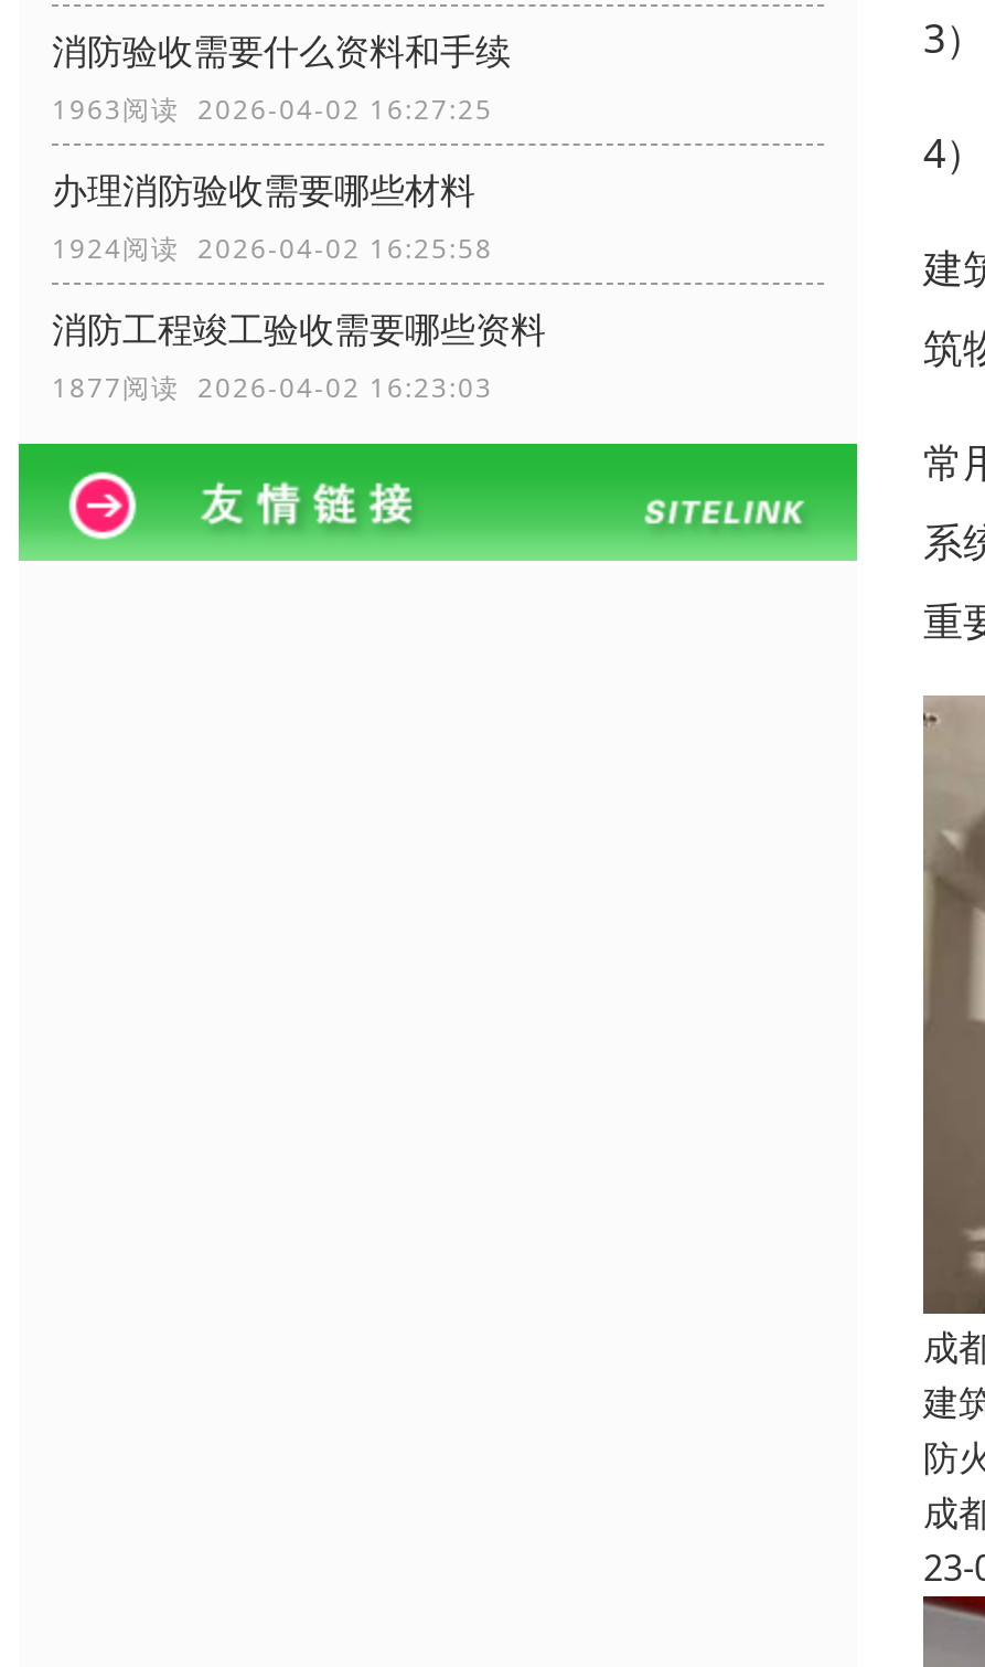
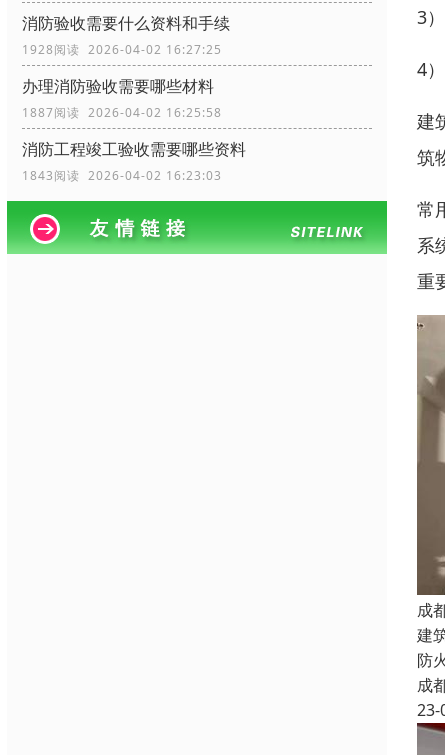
- 1963阅读 2026-04-02 16:27:25
+ 1928阅读 2026-04-02 16:27:25

- 1924阅读 2026-04-02 16:25:58
+ 1887阅读 2026-04-02 16:25:58

- 1877阅读 2026-04-02 16:23:03
+ 1843阅读 2026-04-02 16:23:03
